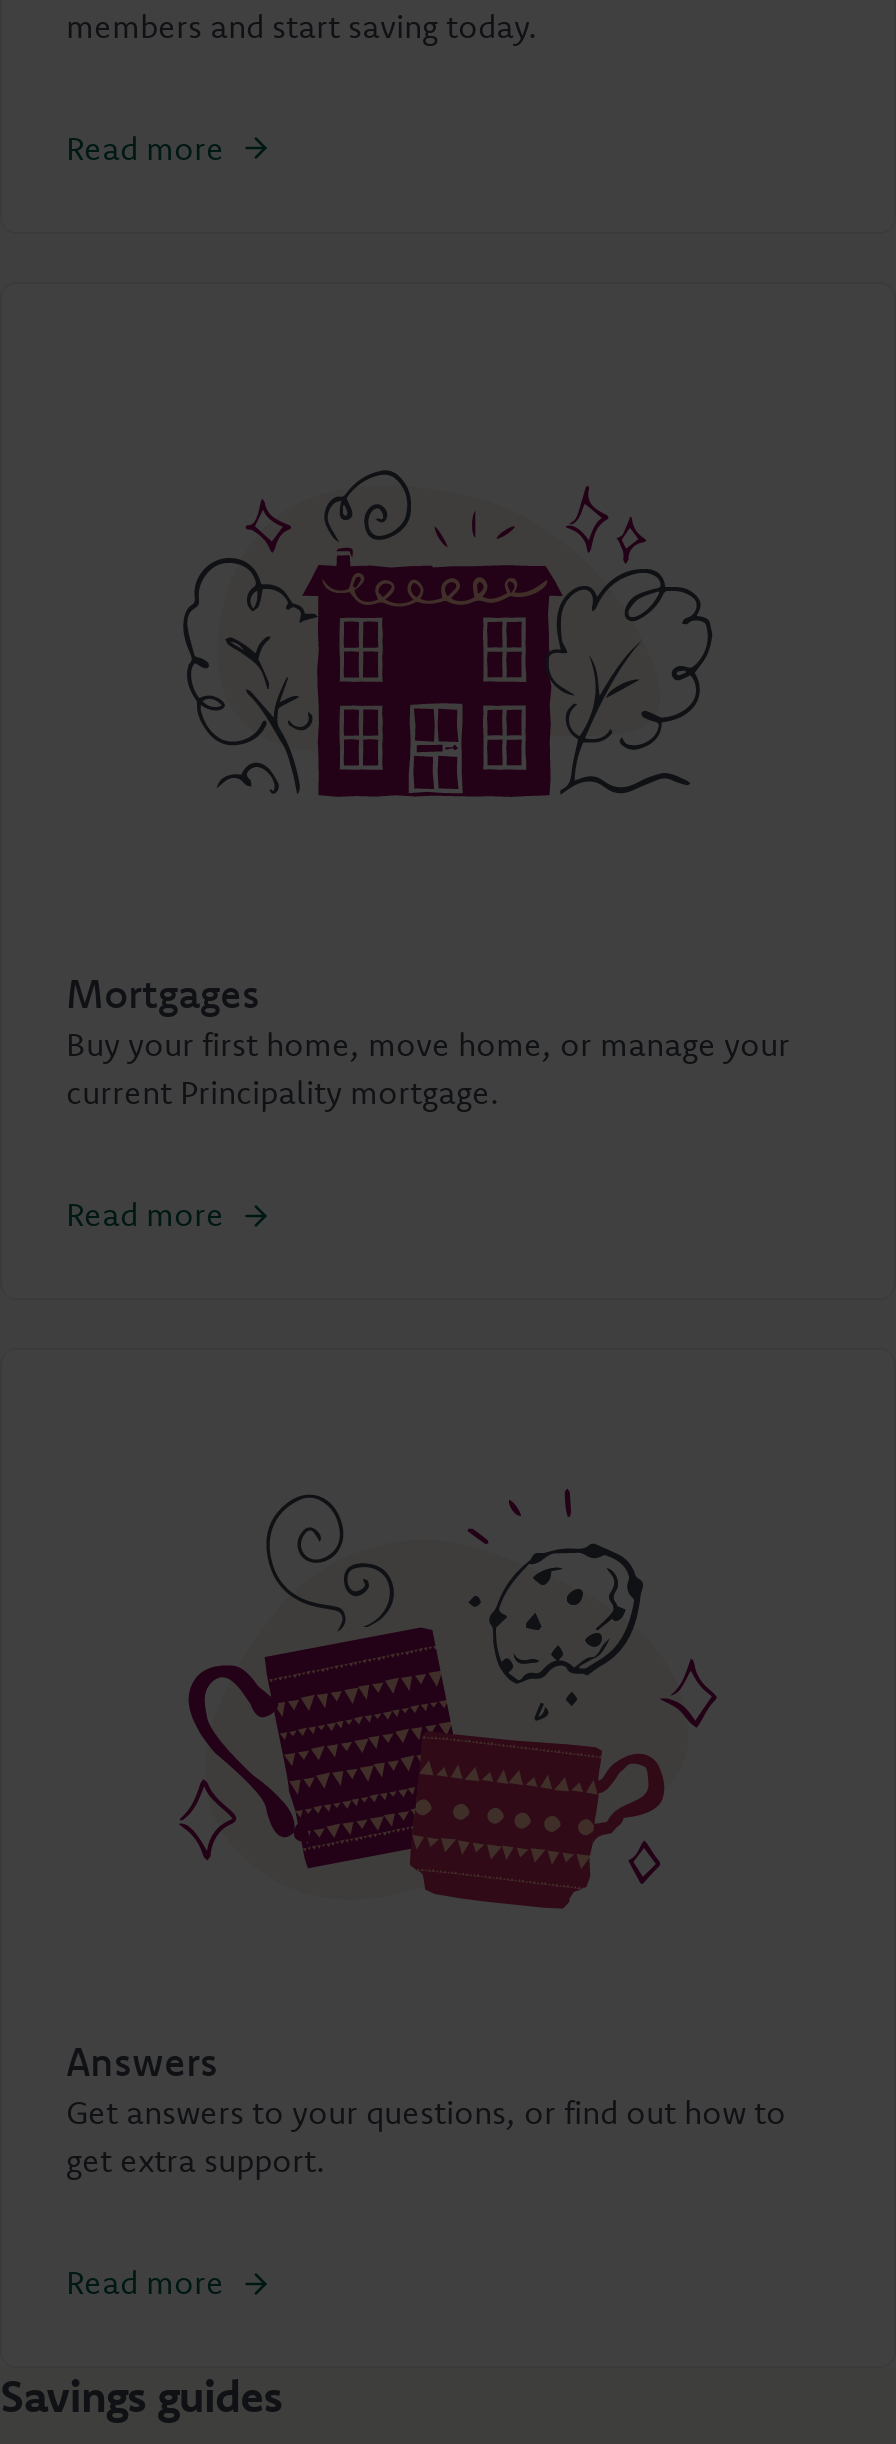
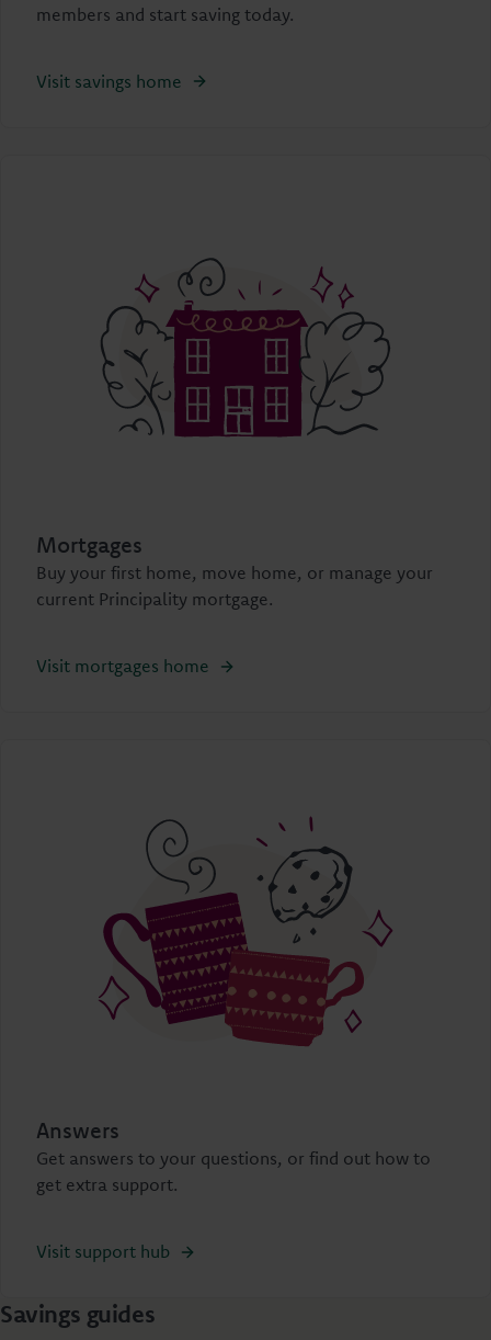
- Read more
+ Visit savings home

- Read more
+ Visit mortgages home

- Read more
+ Visit support hub
